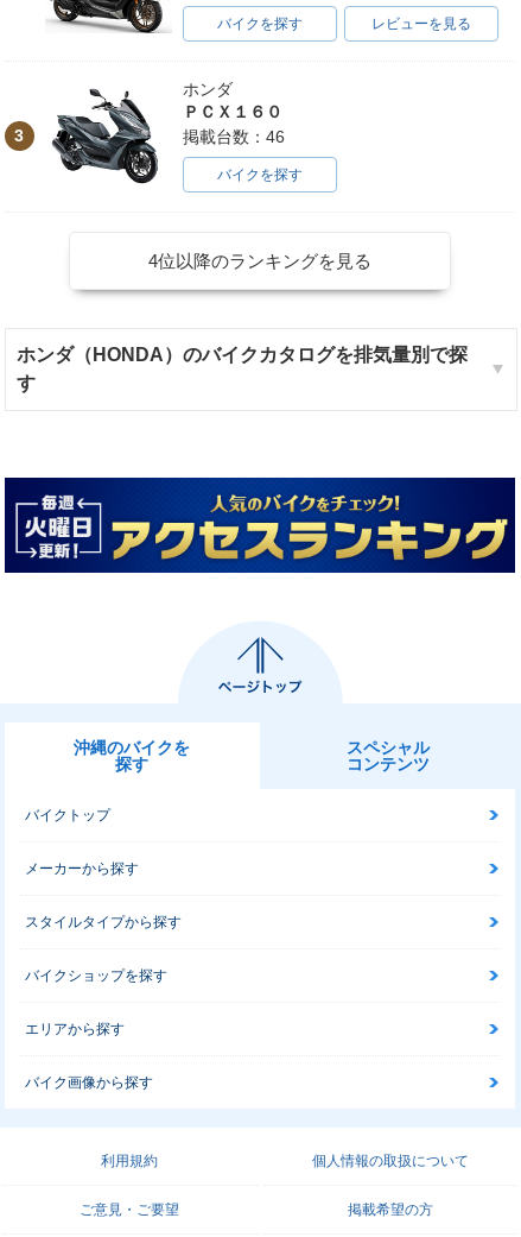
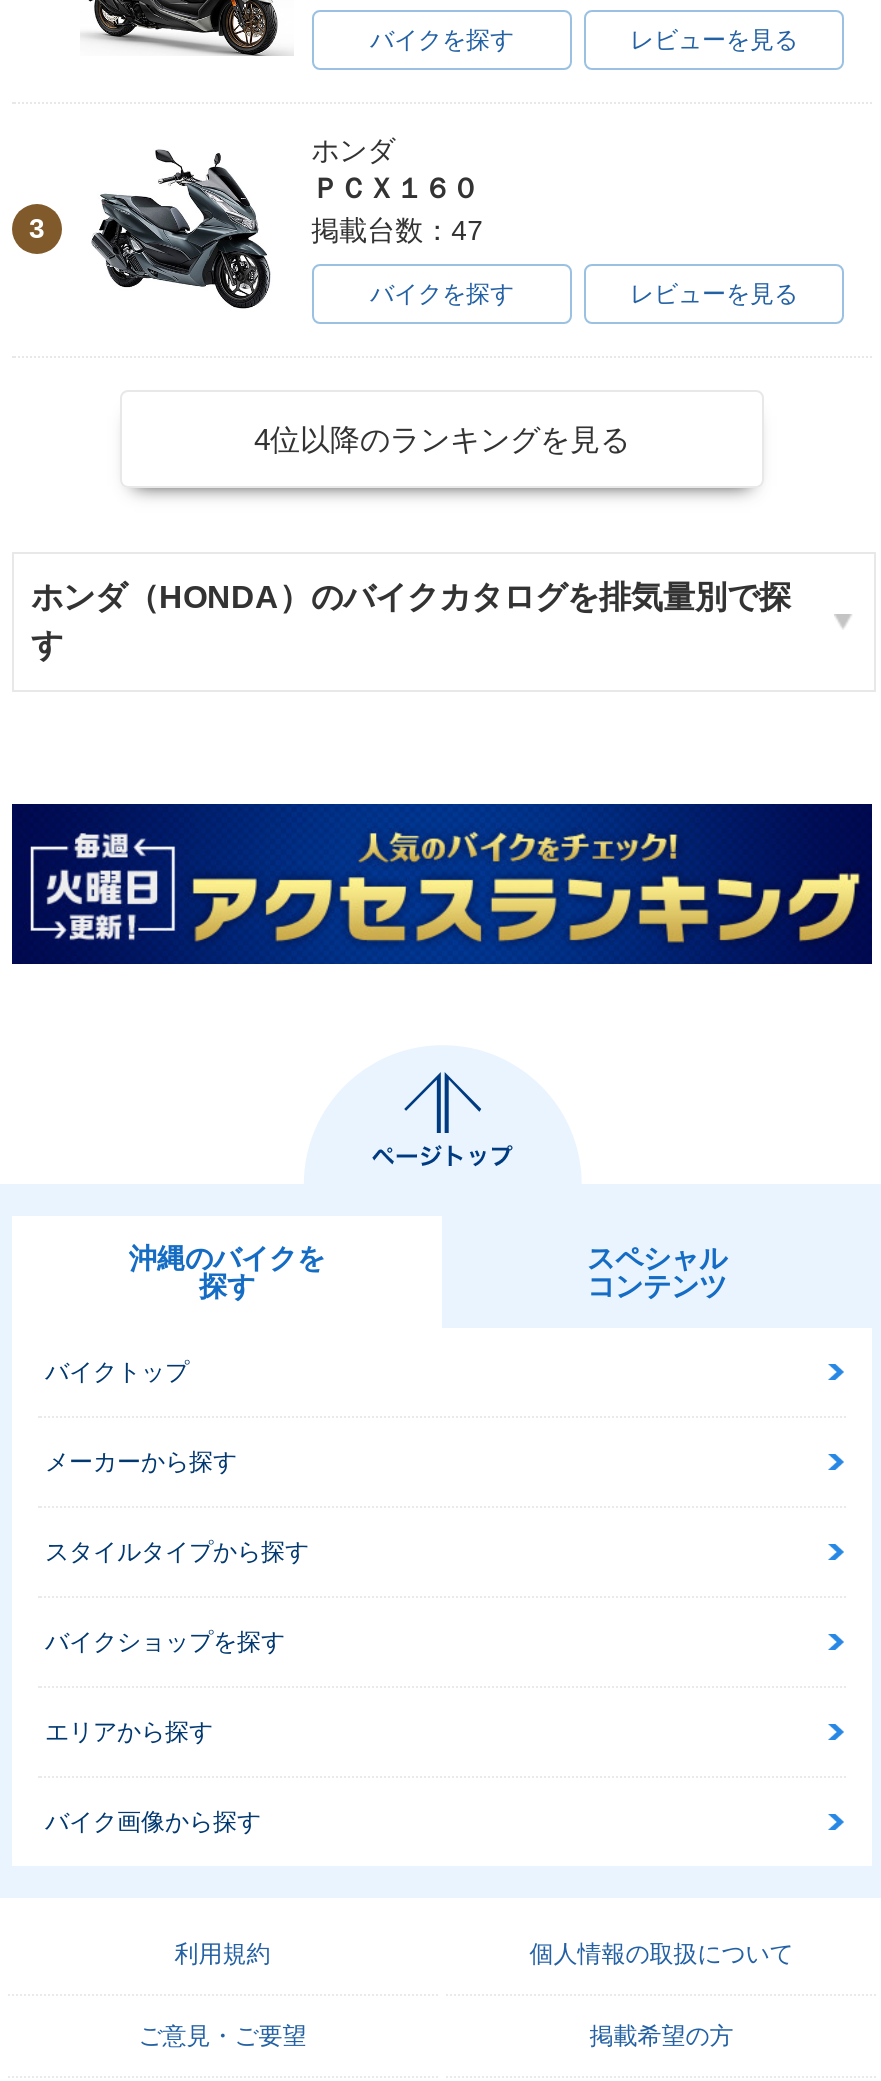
- 掲載台数：46
+ 掲載台数：47

+ レビューを見る
